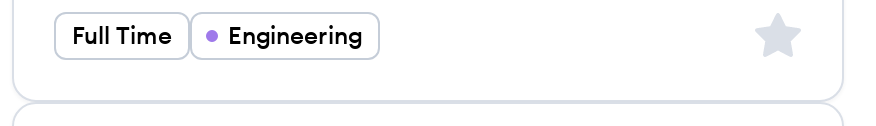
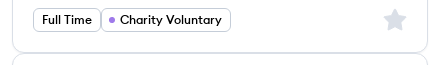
- Engineering
+ Charity Voluntary
